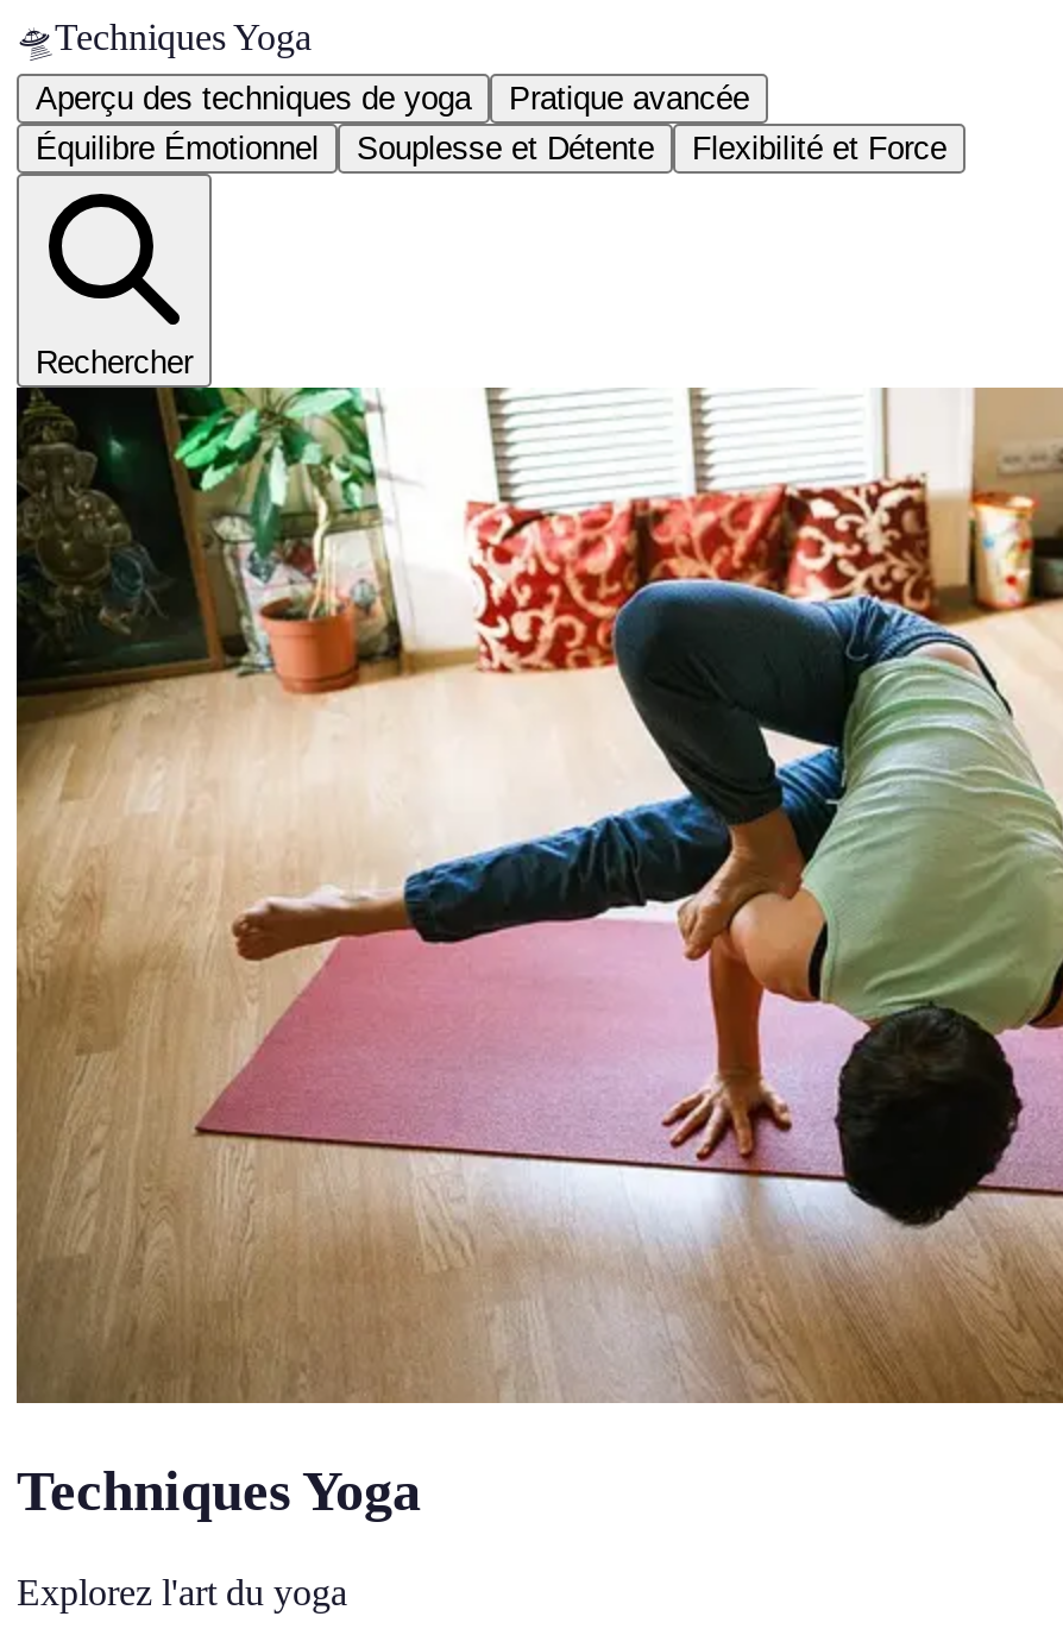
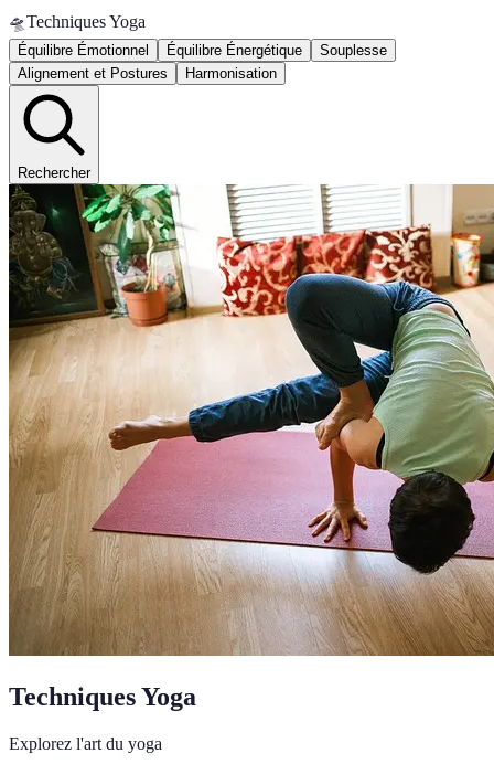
- Aperçu des techniques de yoga
- Pratique avancée

moved up: Équilibre Émotionnel

- Souplesse et Détente
- Flexibilité et Force
+ Équilibre Énergétique
+ Souplesse
+ Alignement et Postures
+ Harmonisation
